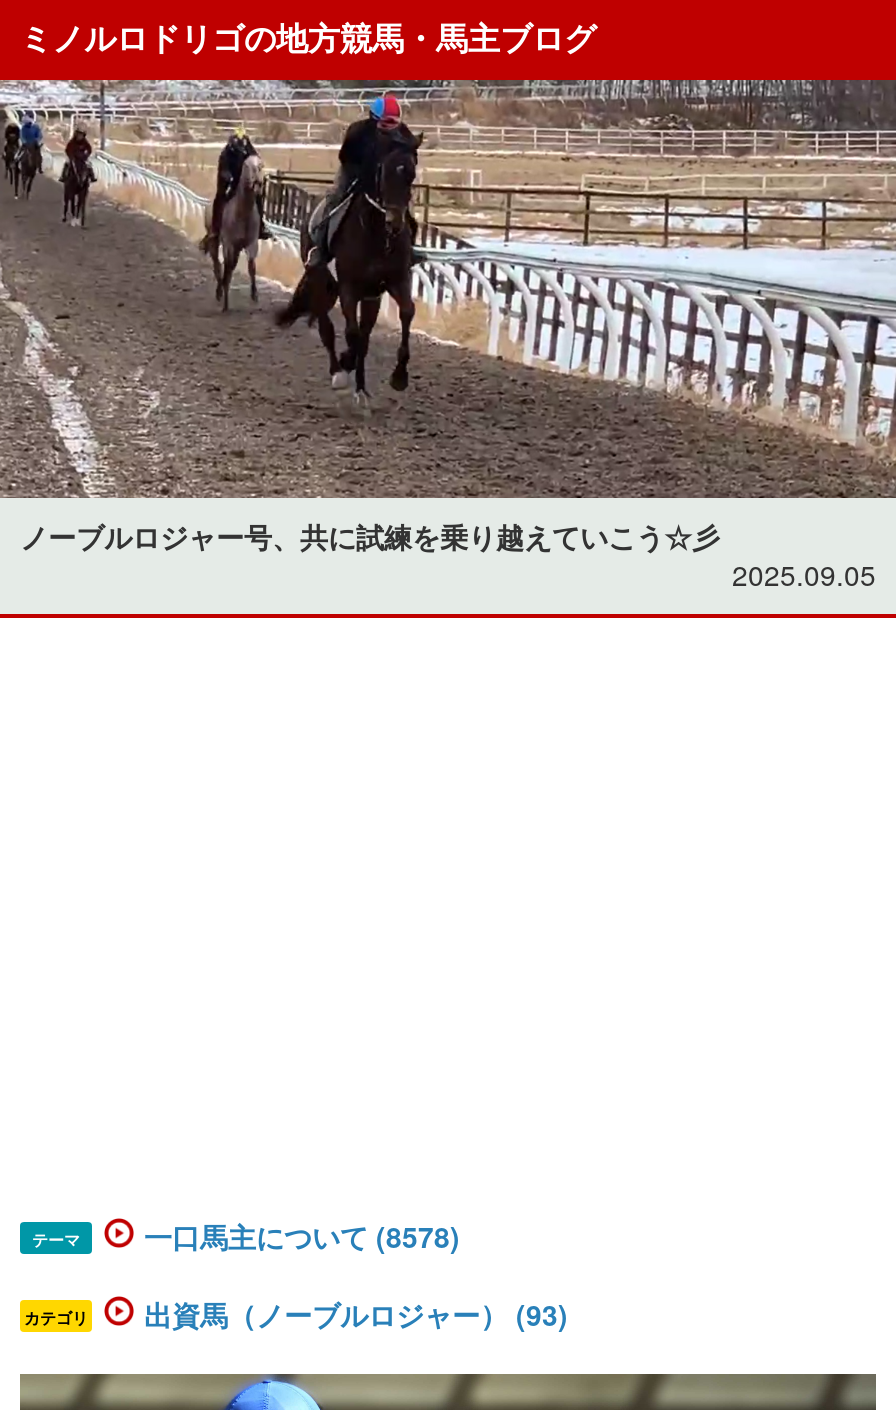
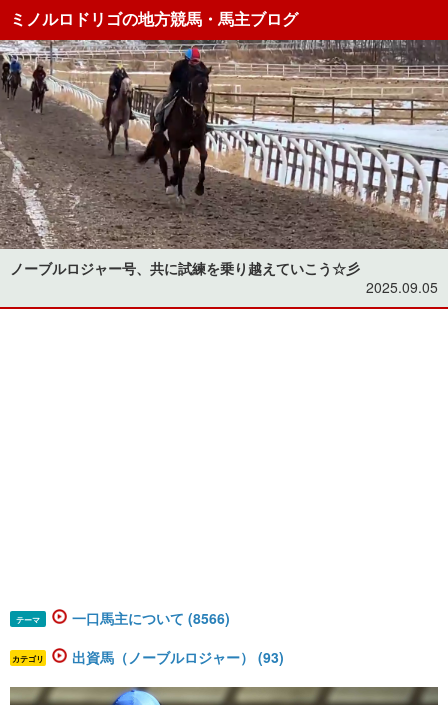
- 一口馬主について (8578)
+ 一口馬主について (8566)
